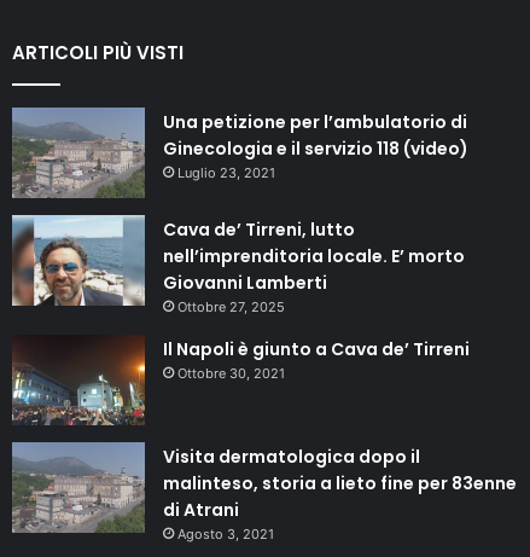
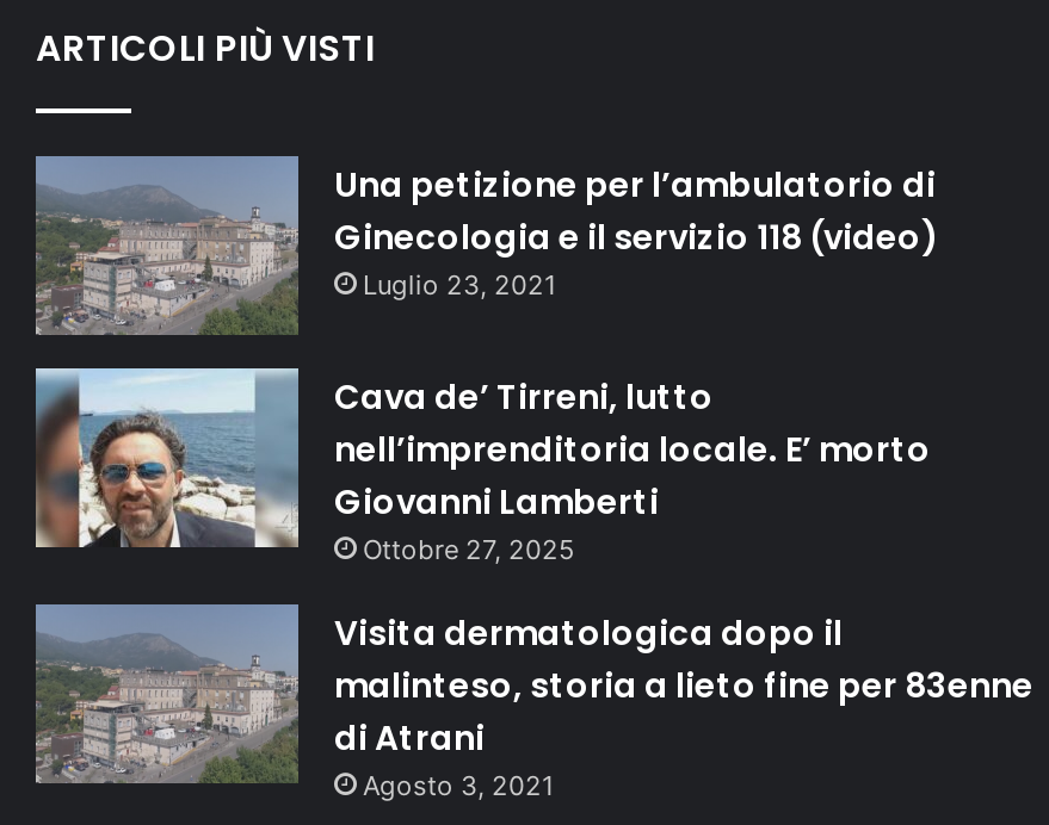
- [image]
- Il Napoli è giunto a Cava de’ Tirreni
- Ottobre 30, 2021
